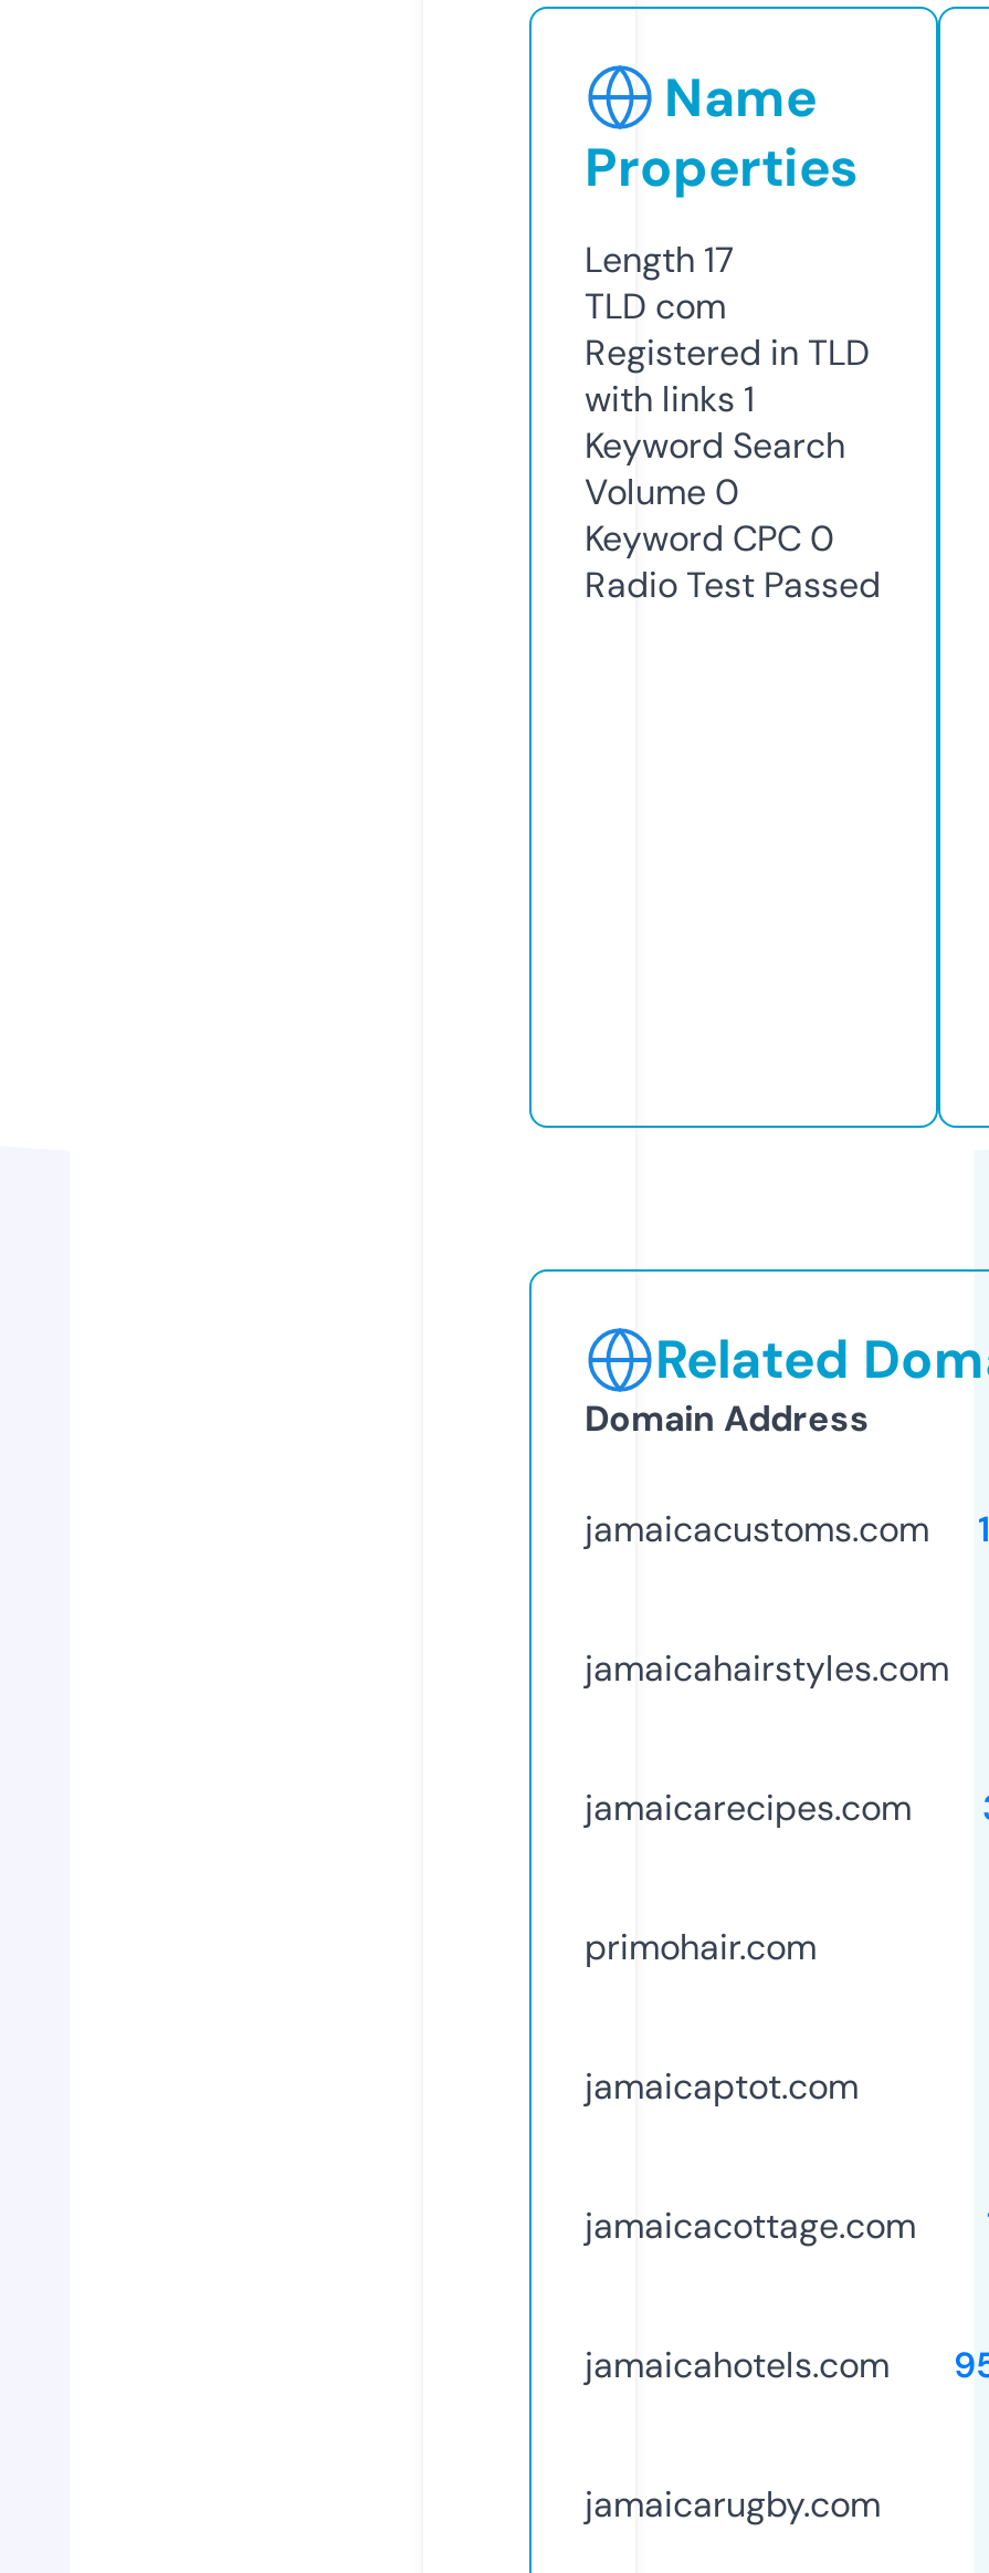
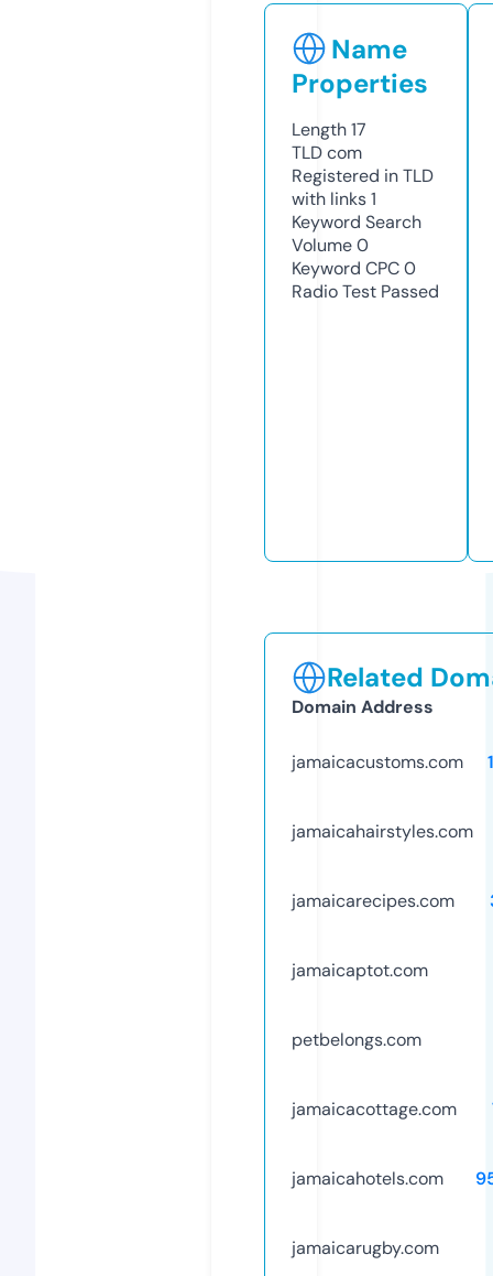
- primohair.com

moved up: jamaicaptot.com

+ petbelongs.com
